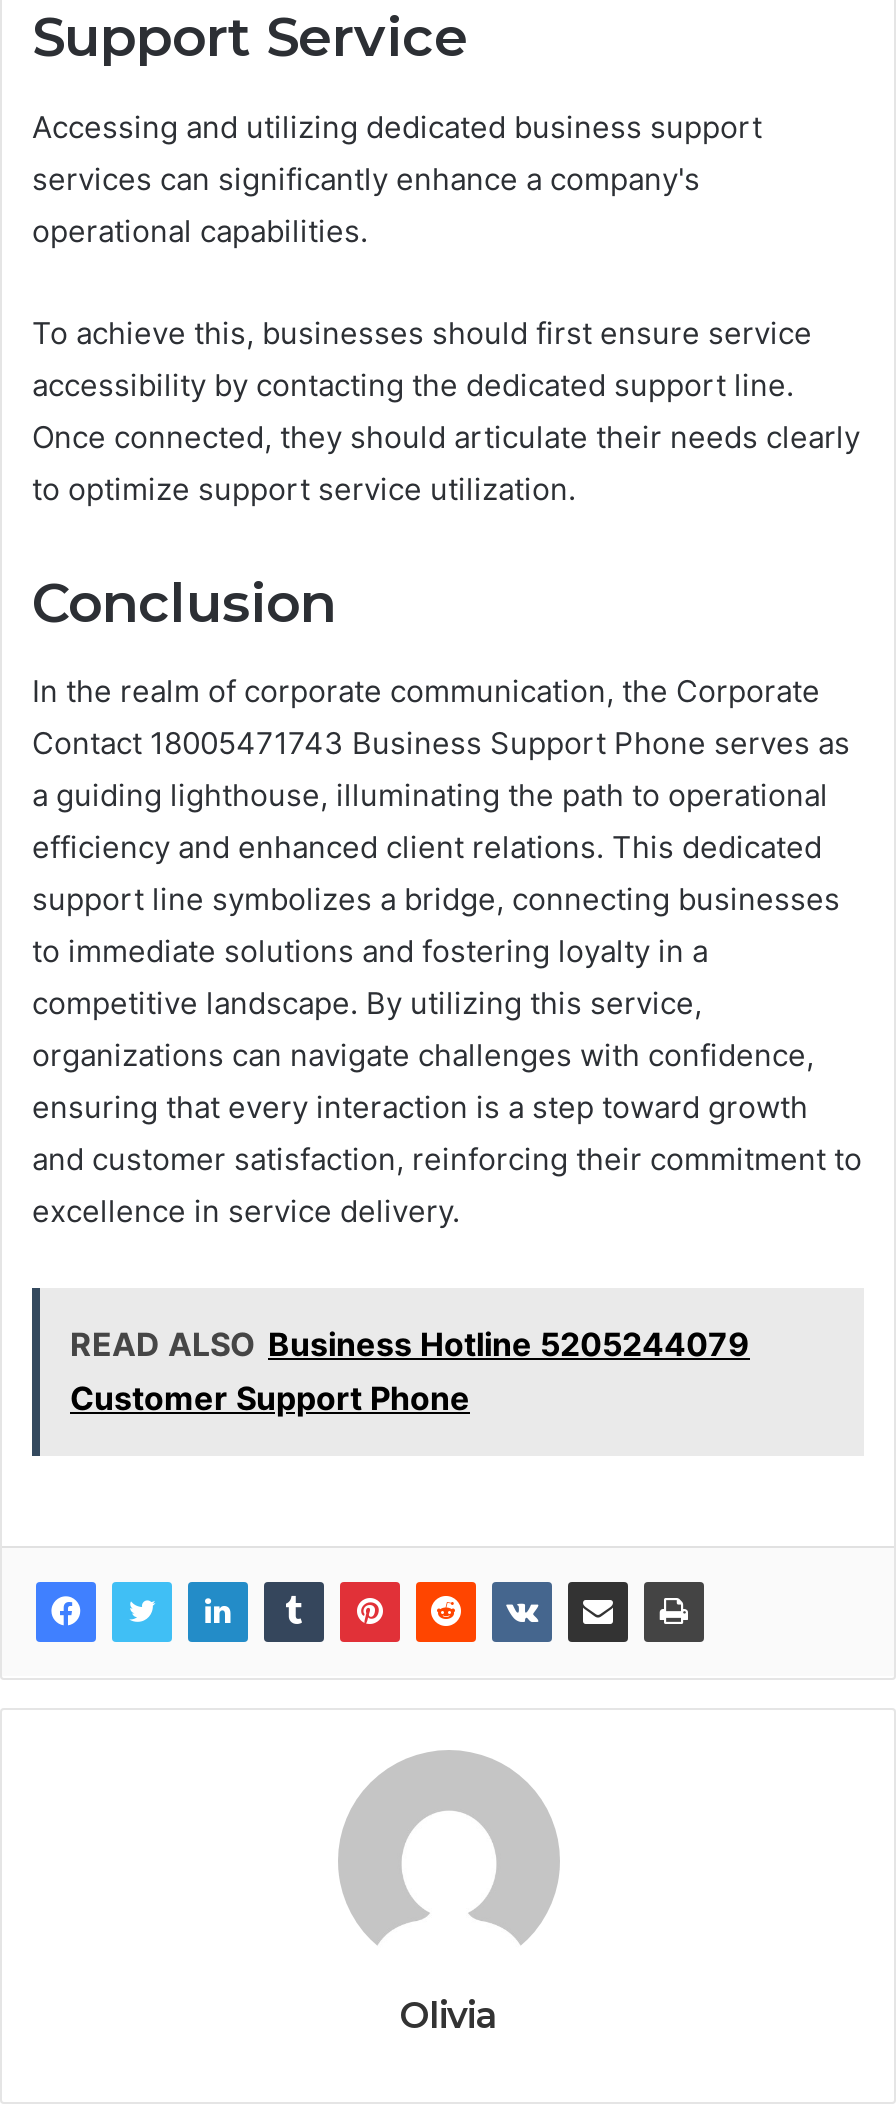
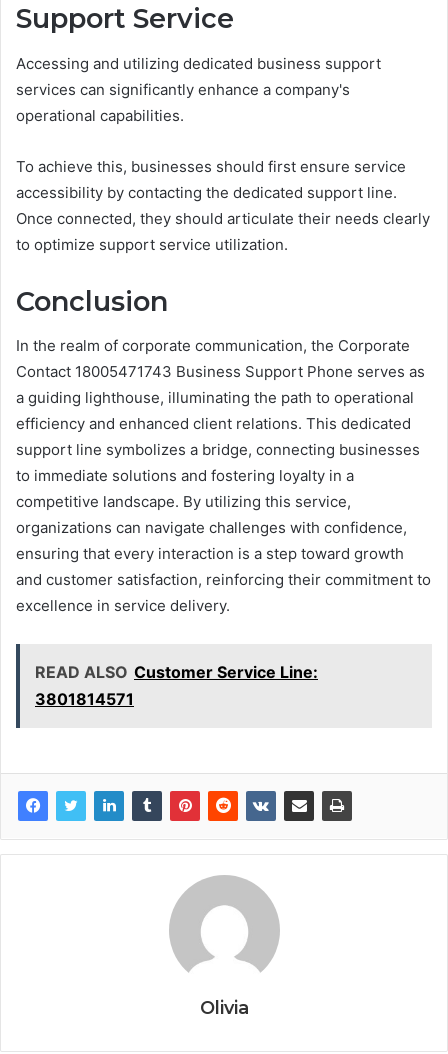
- READ ALSO Business Hotline 5205244079
- Customer Support Phone
+ READ ALSO Customer Service Line:
+ 3801814571
